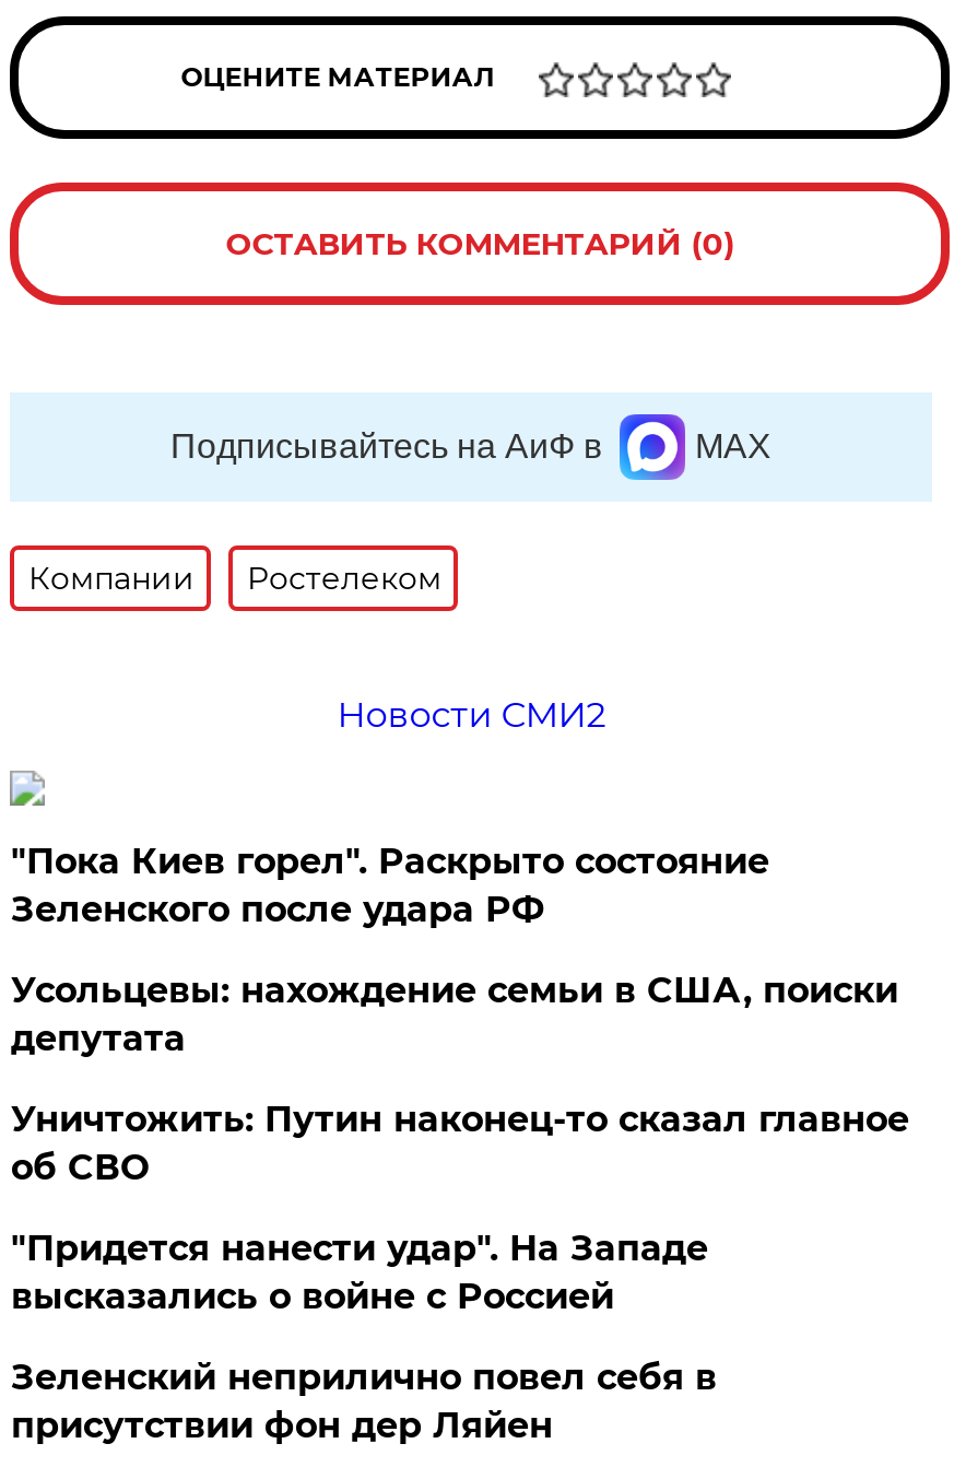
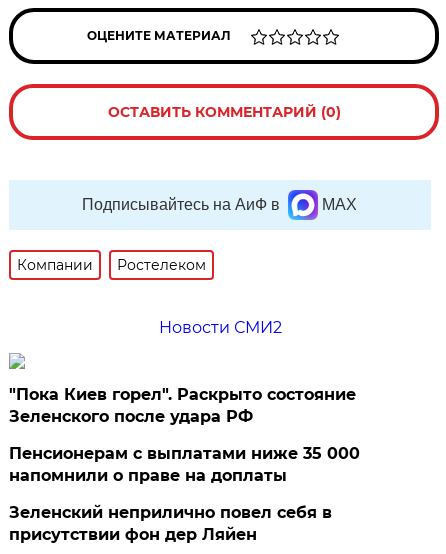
- Усольцевы: нахождение семьи в США, поиски
- депутата
- Уничтожить: Путин наконец-то сказал главное
- об СВО
- "Придется нанести удар". На Западе
- высказались о войне с Россией
+ Пенсионерам с выплатами ниже 35 000
+ напомнили о праве на доплаты
